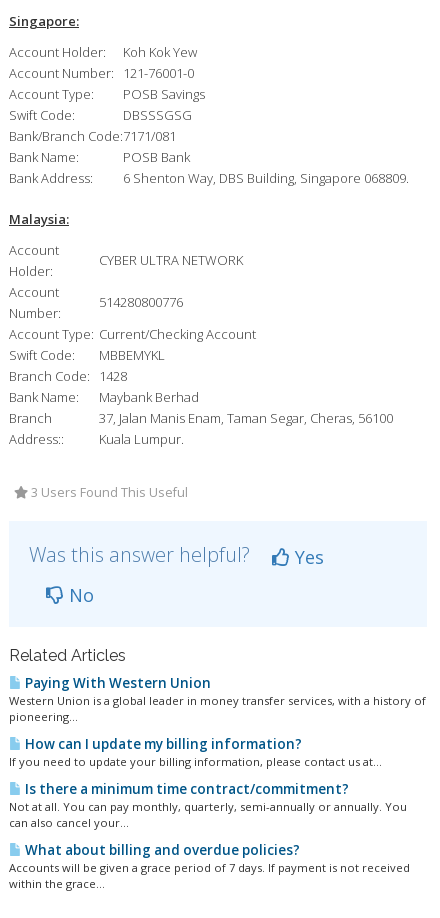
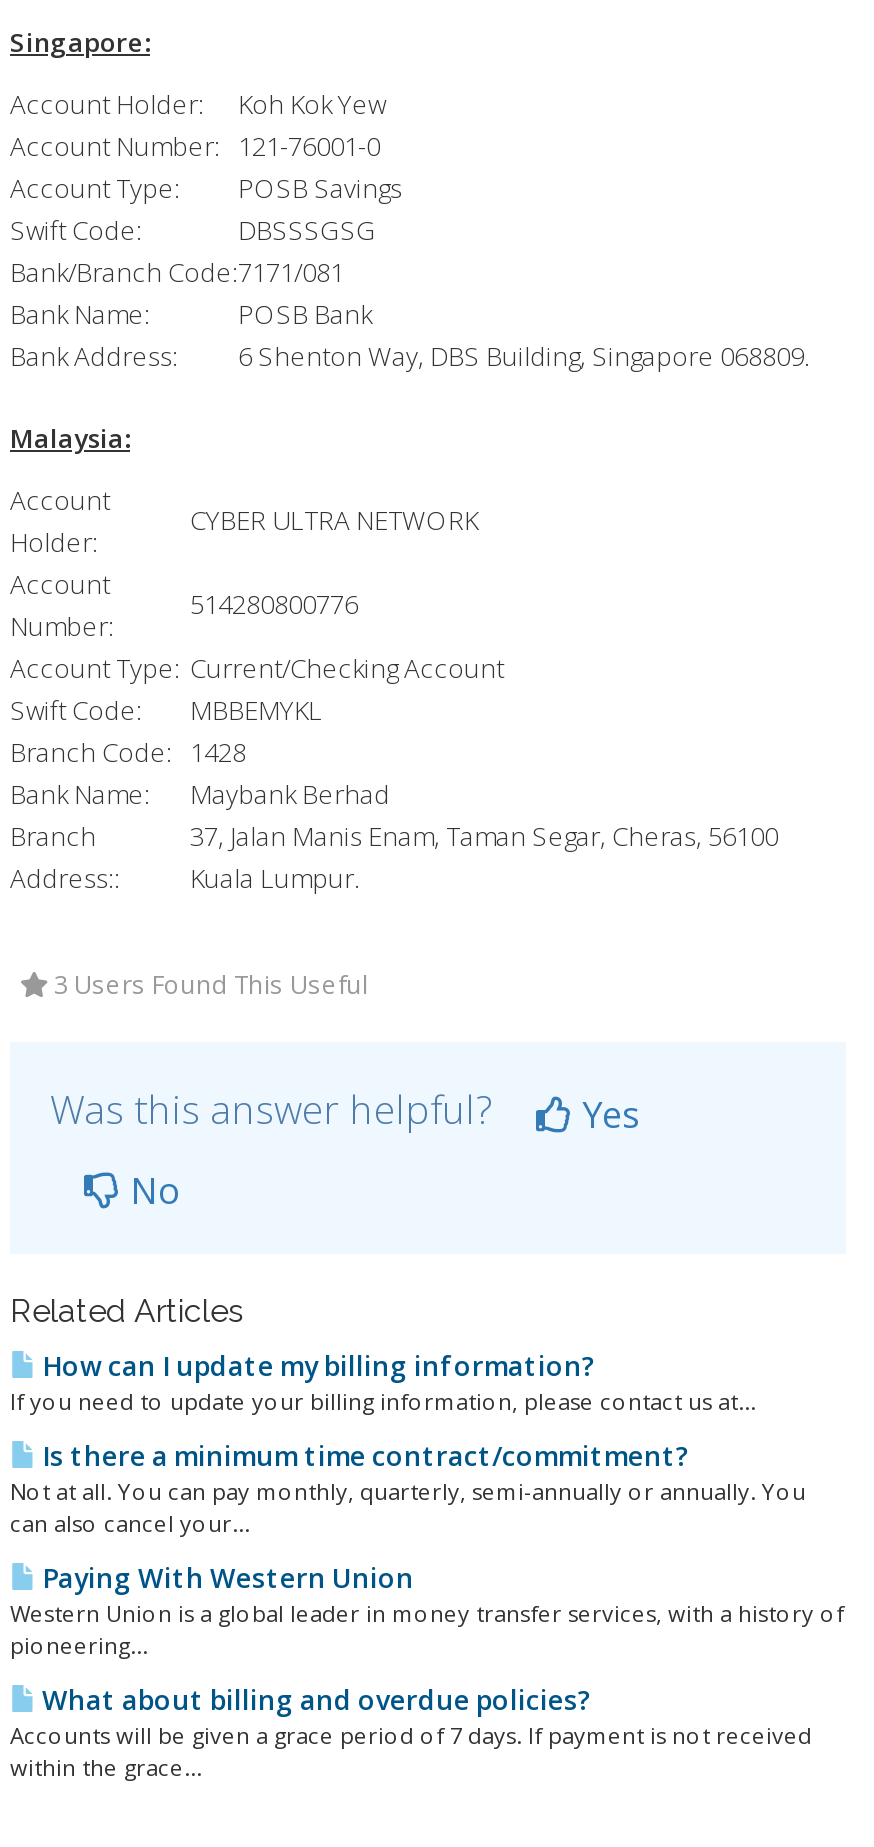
moved down: Paying With Western Union | Western Union is a global leader in money transfer services, with a history of | pioneering...

moved up: How can I update my billing information? | If you need to update your billing information, please contact us at... | Is there a minimum time contract/commitment? | Not at all. You can pay monthly, quarterly, semi-annually or annually. You | can also cancel your...
